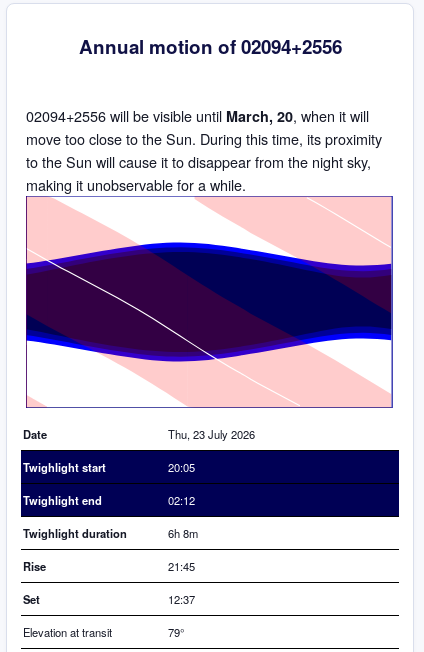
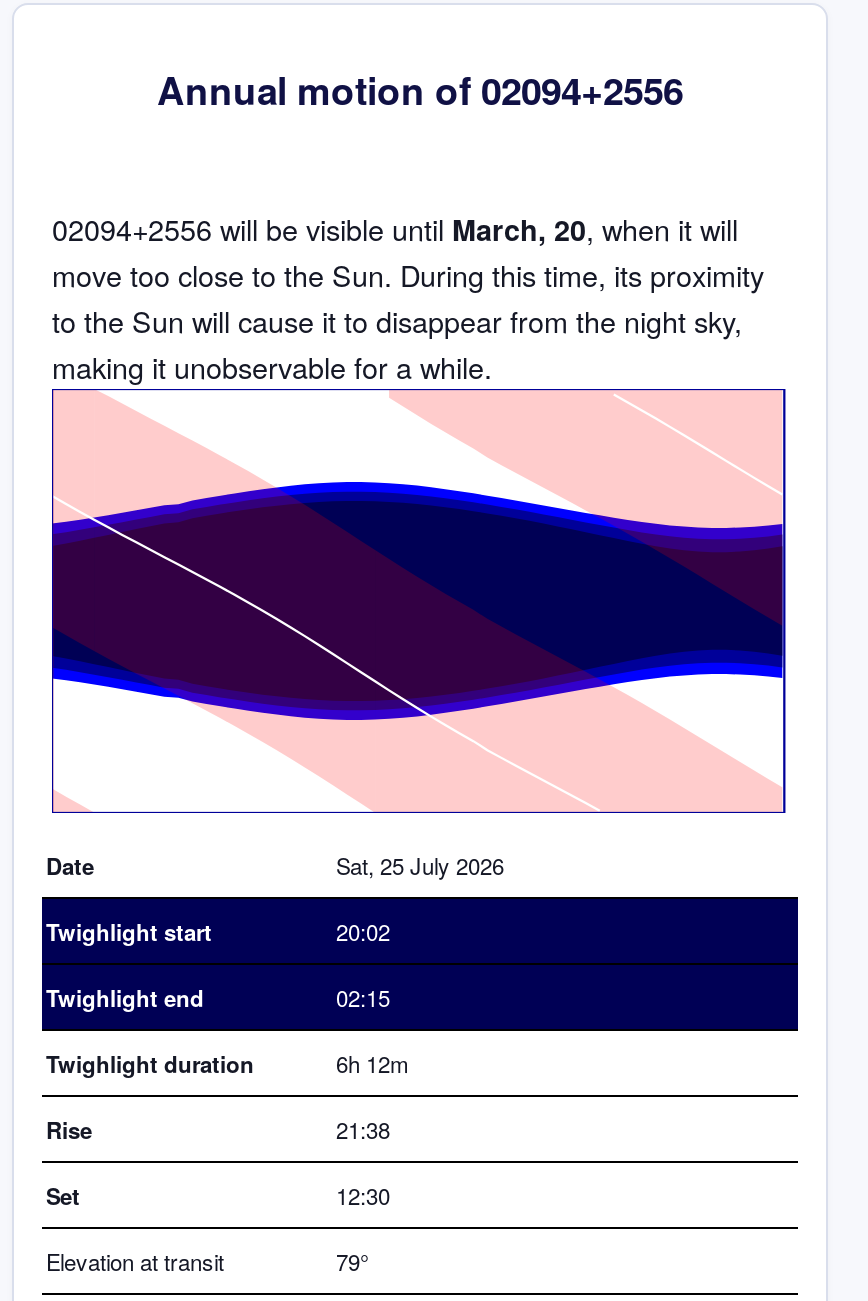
- Thu, 23 July 2026
+ Sat, 25 July 2026

- 20:05
+ 20:02

- 02:12
+ 02:15

- 6h 8m
+ 6h 12m

- 21:45
+ 21:38

- 12:37
+ 12:30
